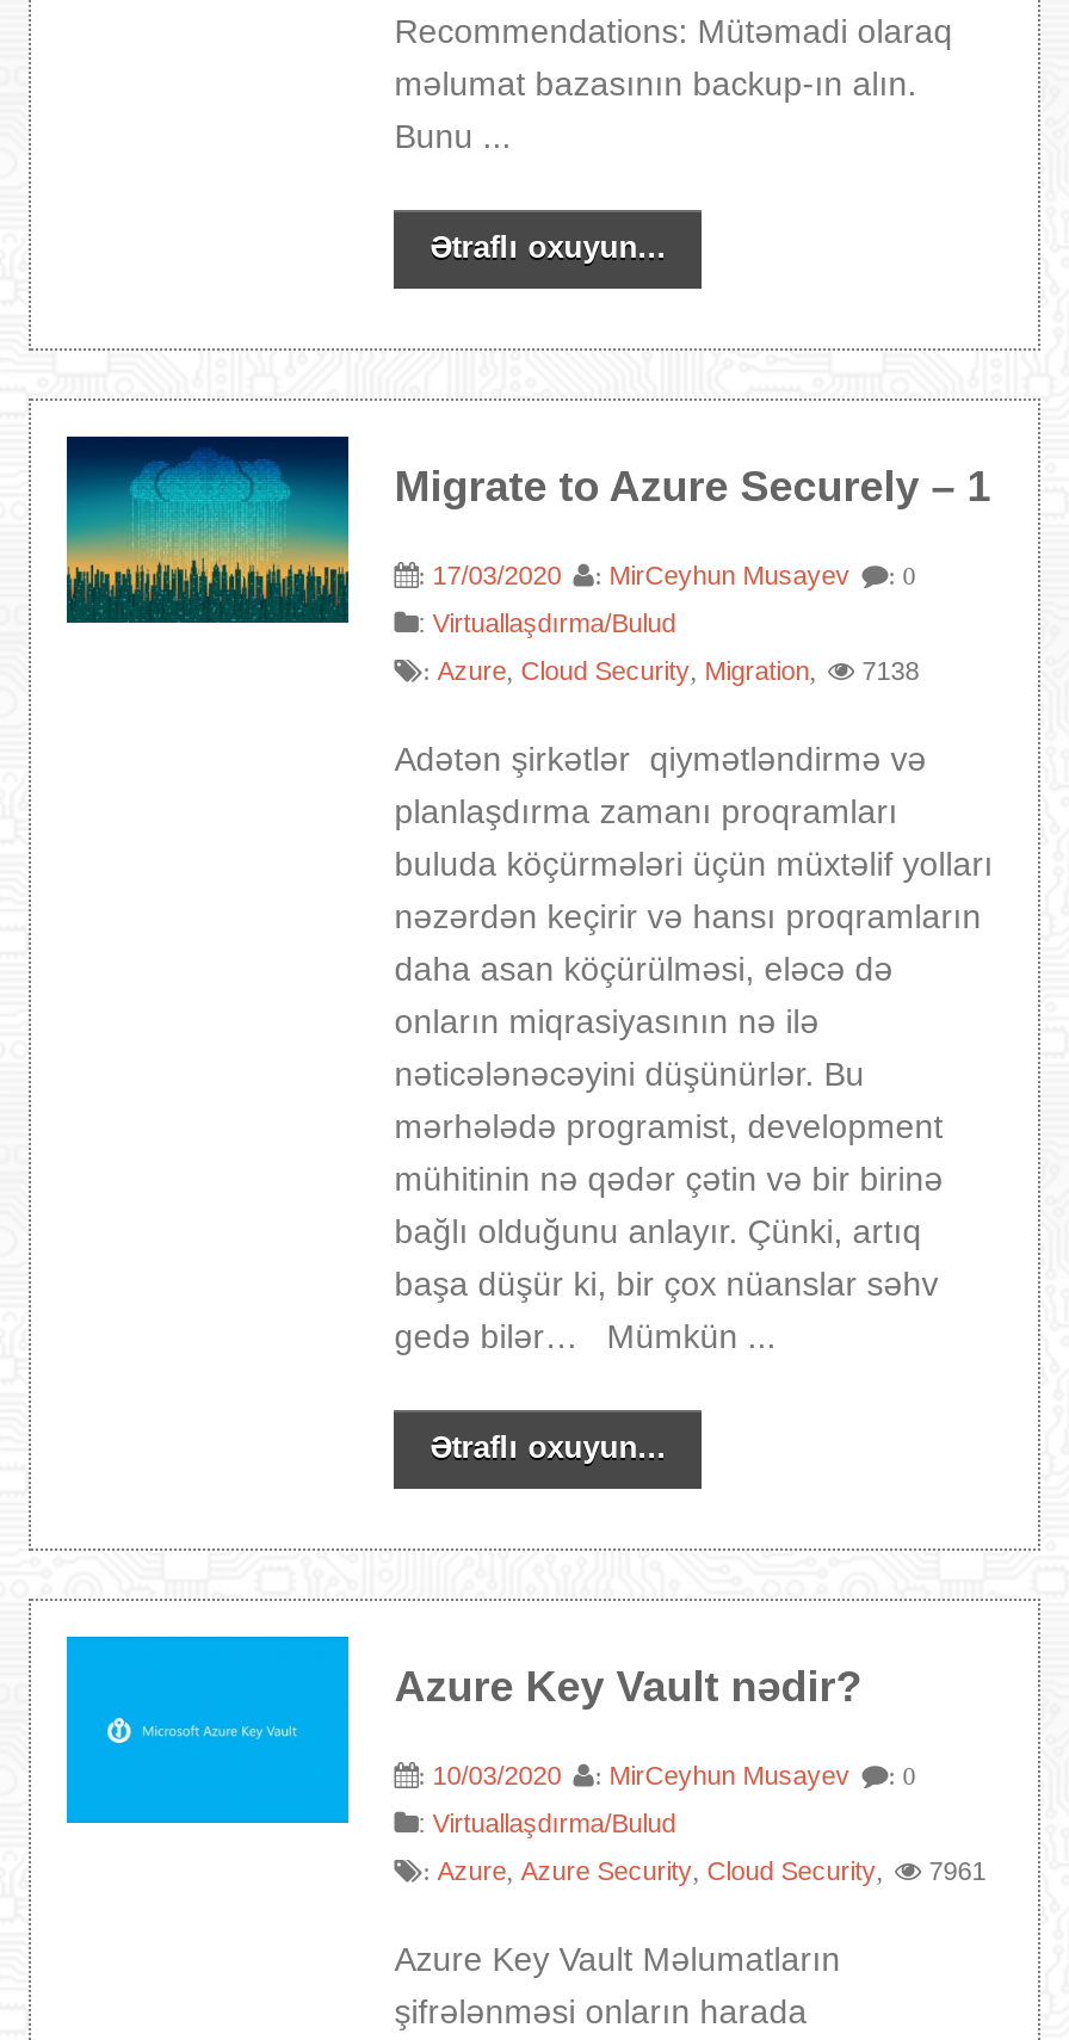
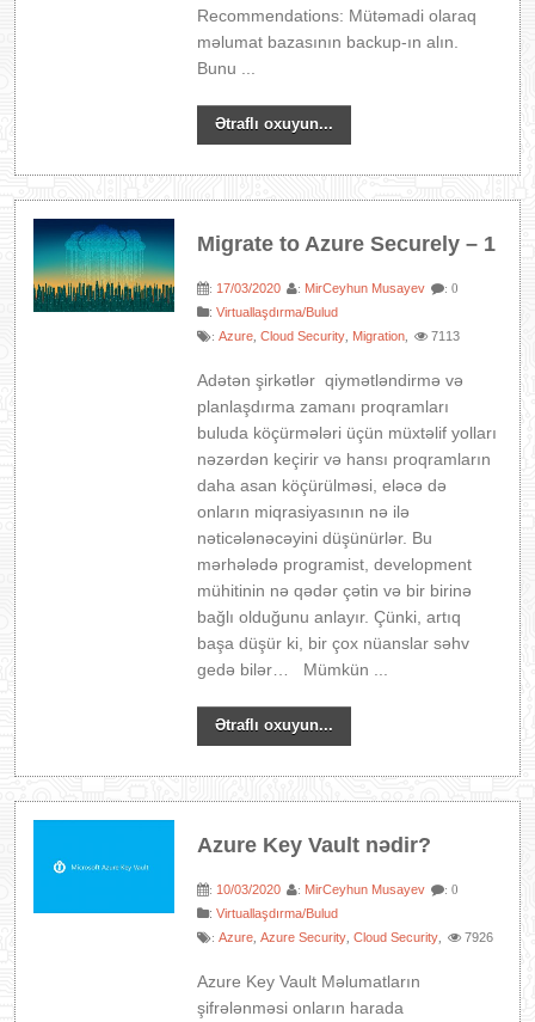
- : Azure, Cloud Security, Migration, 7138
+ : Azure, Cloud Security, Migration, 7113

- : Azure, Azure Security, Cloud Security, 7961
+ : Azure, Azure Security, Cloud Security, 7926
